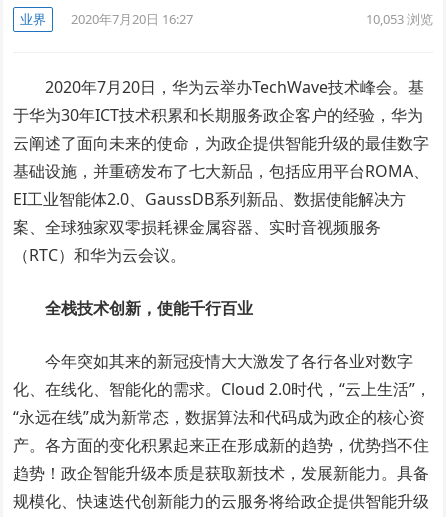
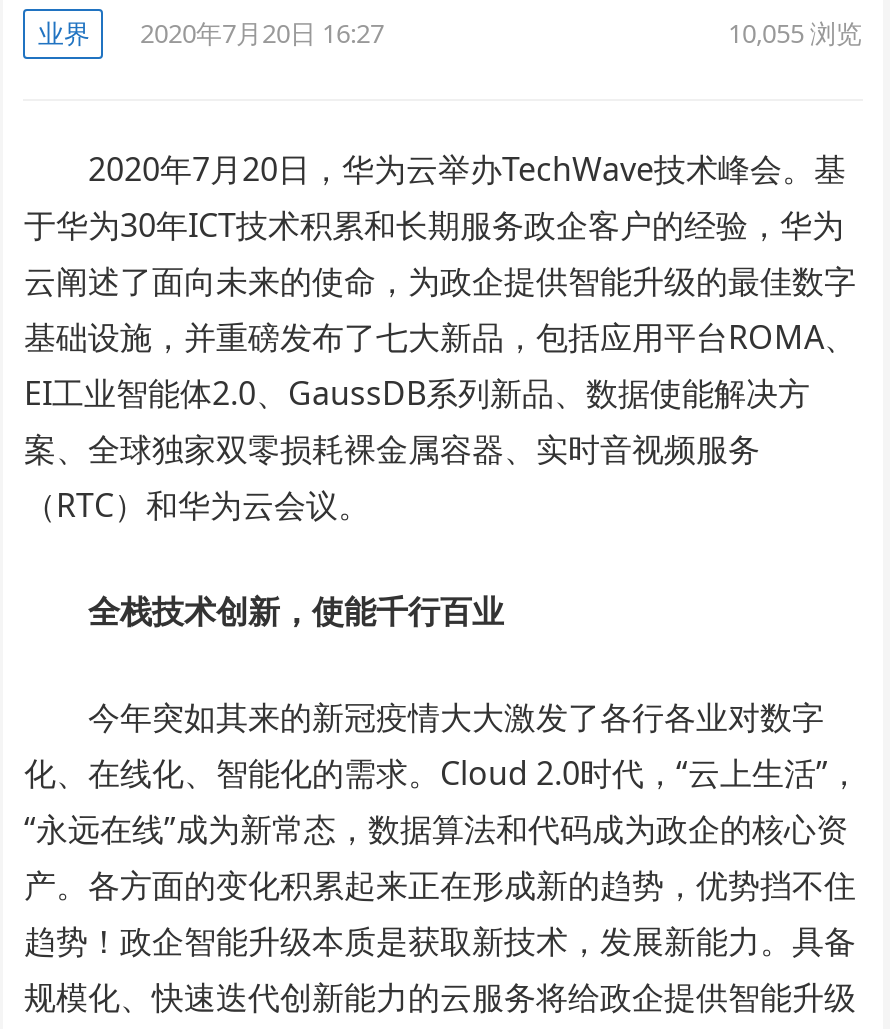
- 10,053浏览
+ 10,055浏览
